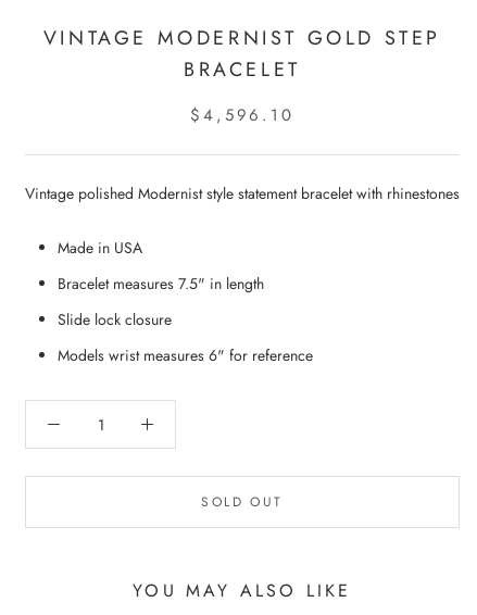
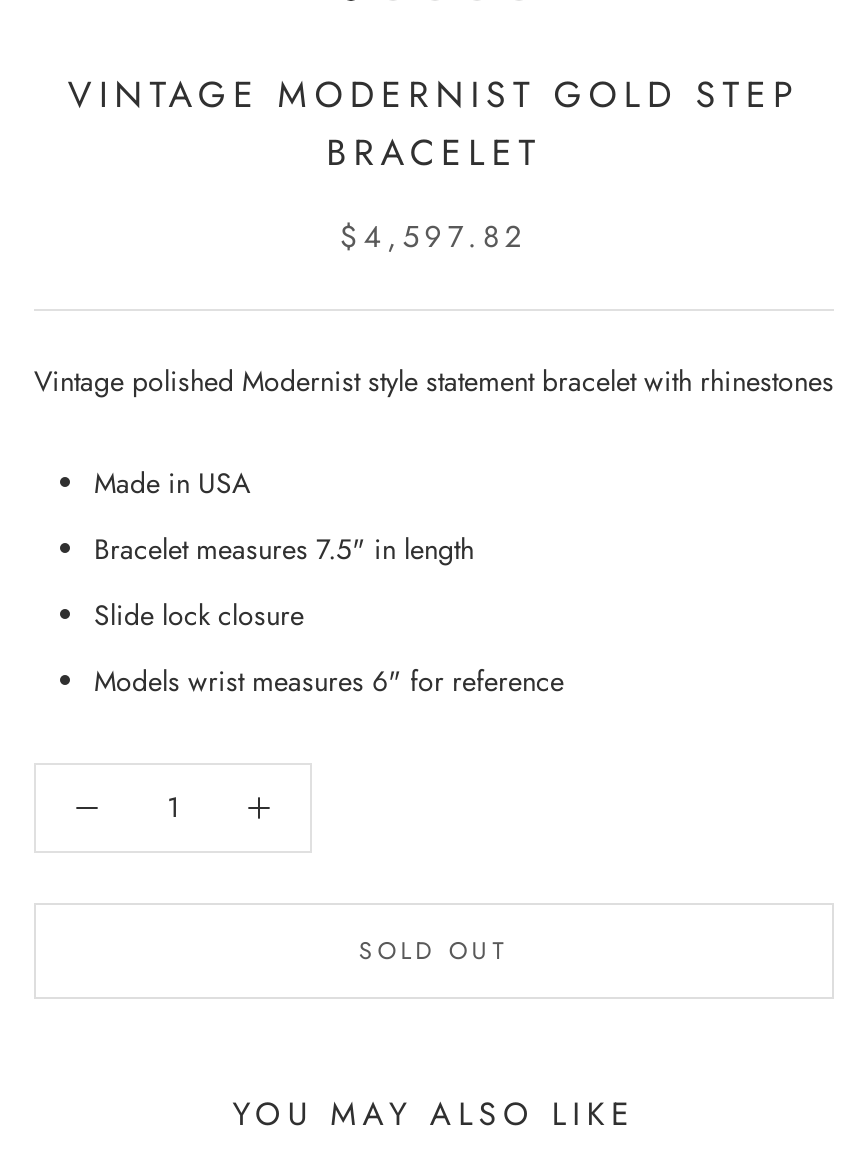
- $4,596.10
+ $4,597.82
